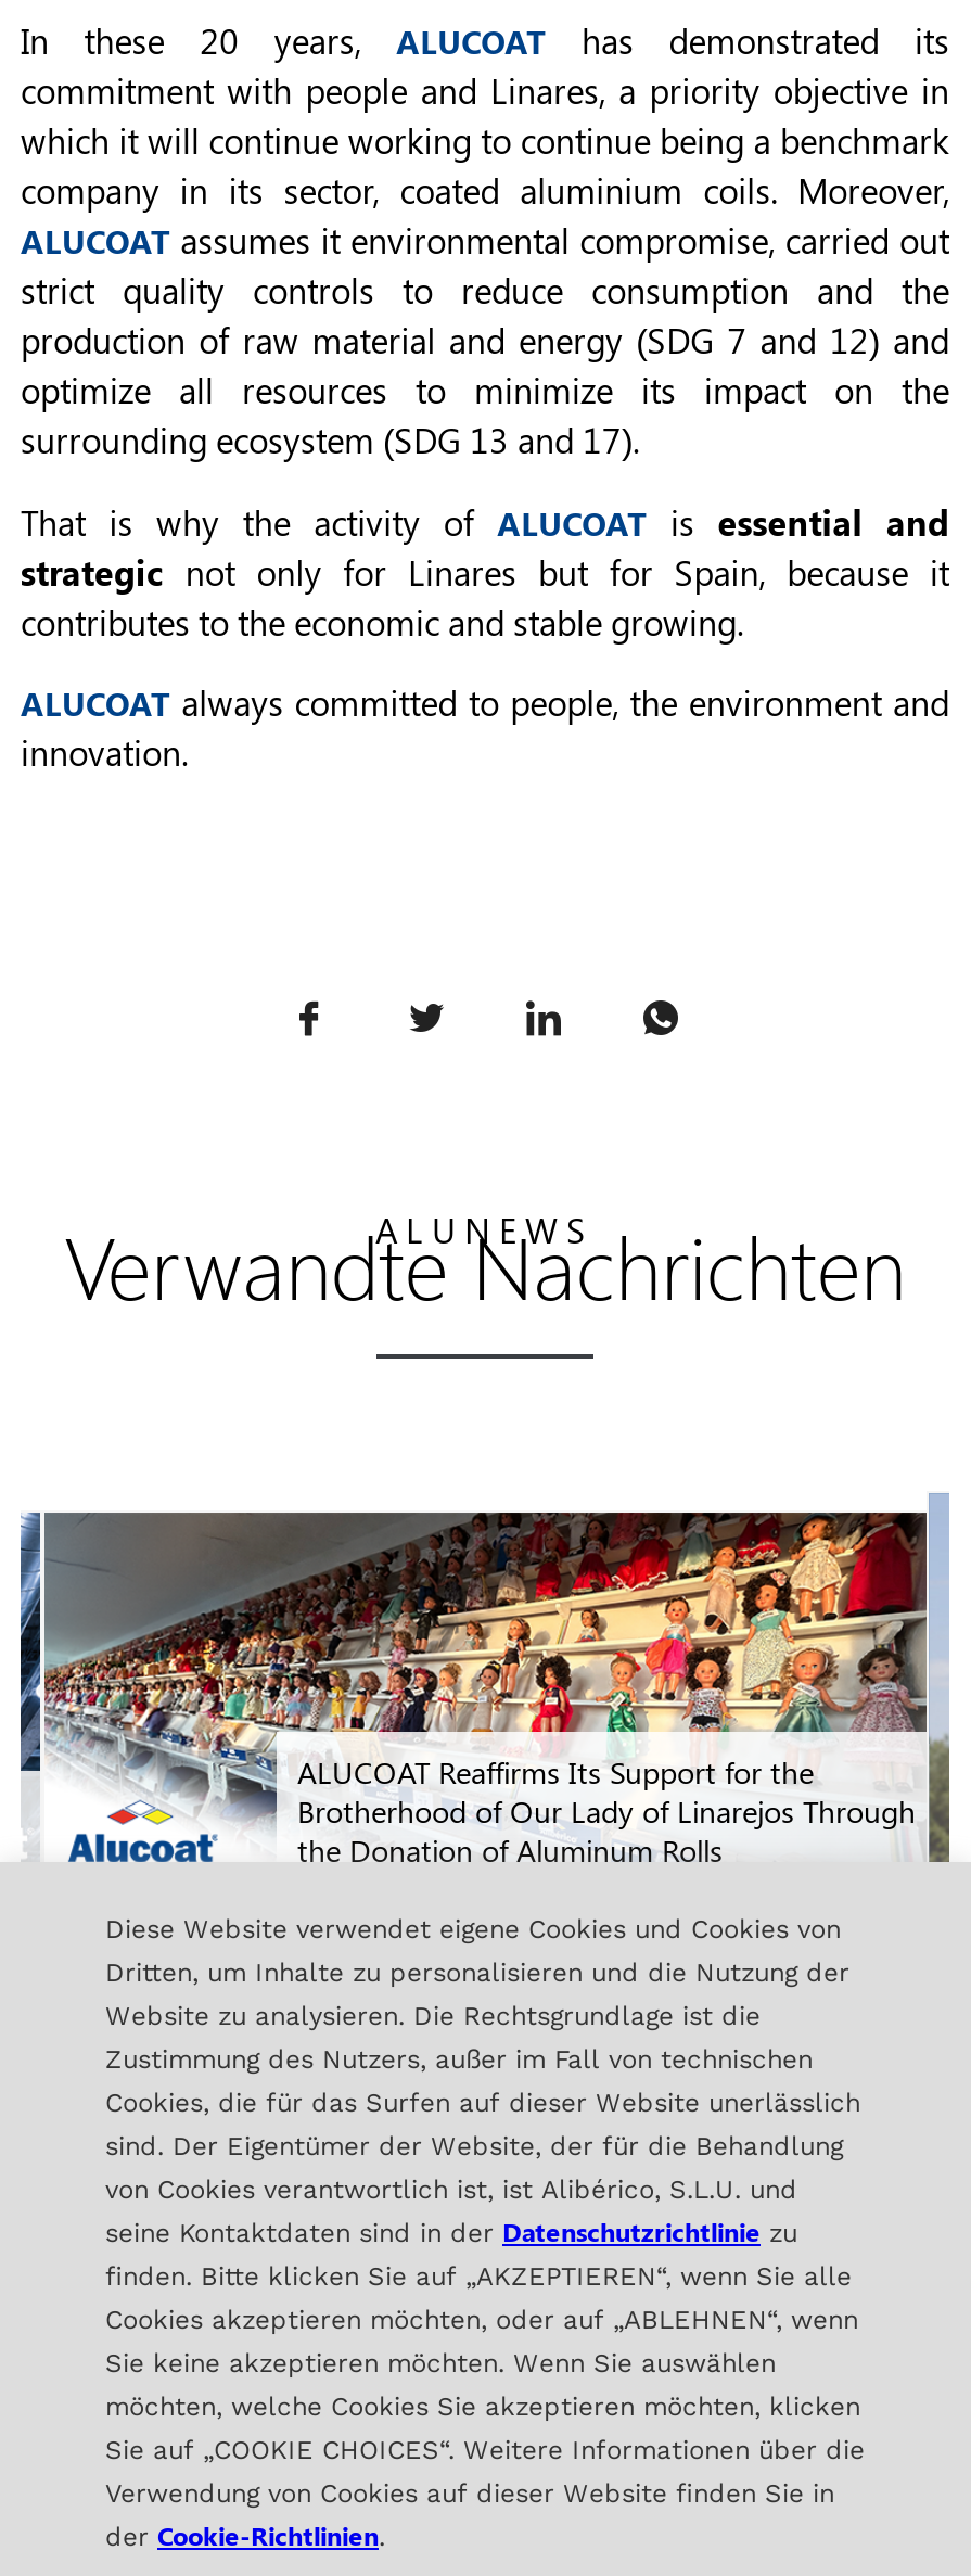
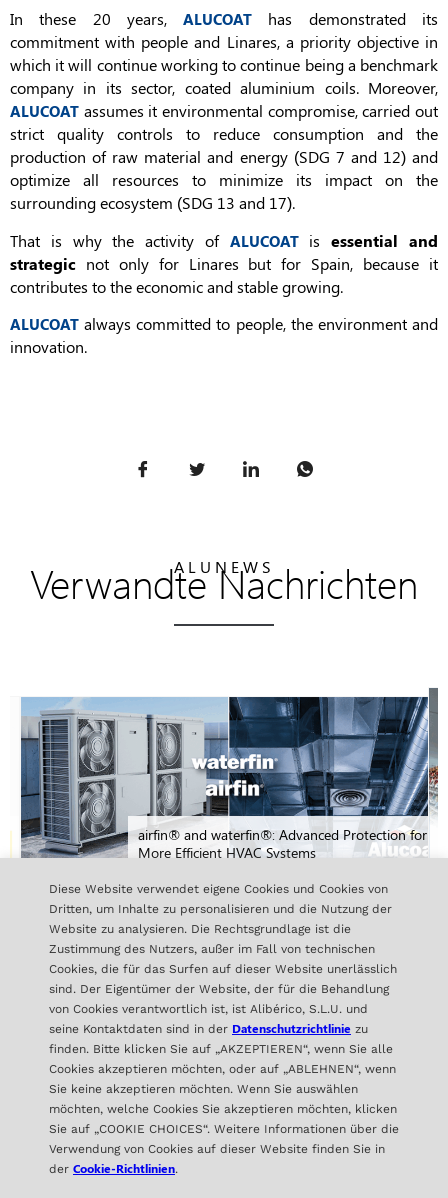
- [image]
- ALUCOAT Reaffirms Its Support for the
- Brotherhood of Our Lady of Linarejos Through
- the Donation of Aluminum Rolls
+ [image]
+ airfin® and waterfin®: Advanced Protection for
+ More Efficient HVAC Systems
